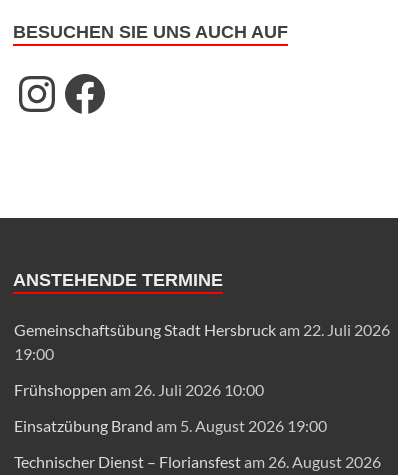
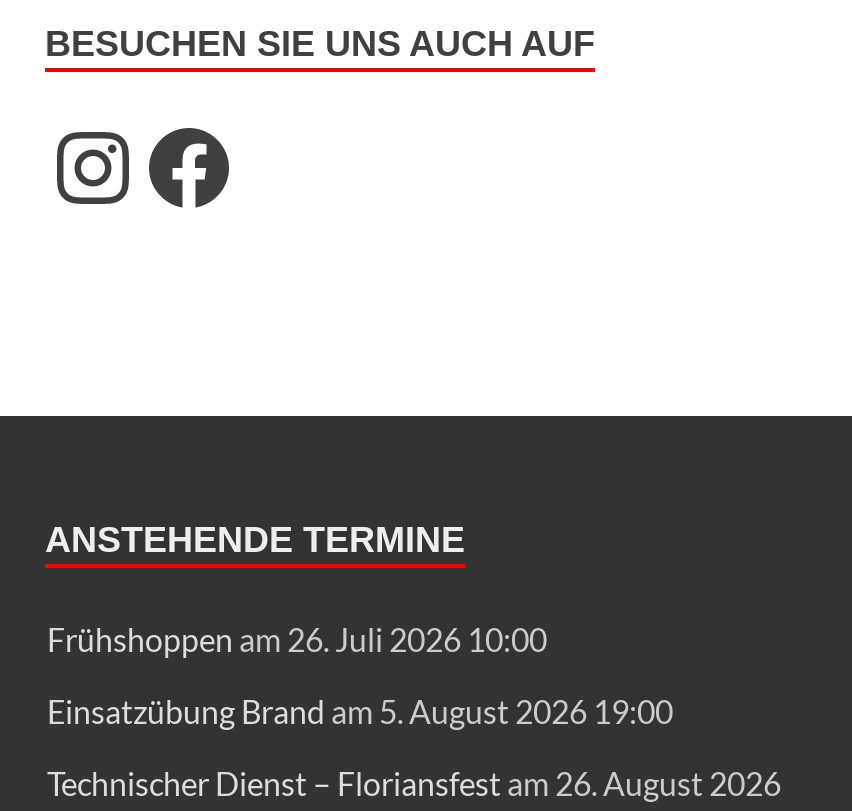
- Gemeinschaftsübung Stadt Hersbruck am 22. Juli 2026
- 19:00
